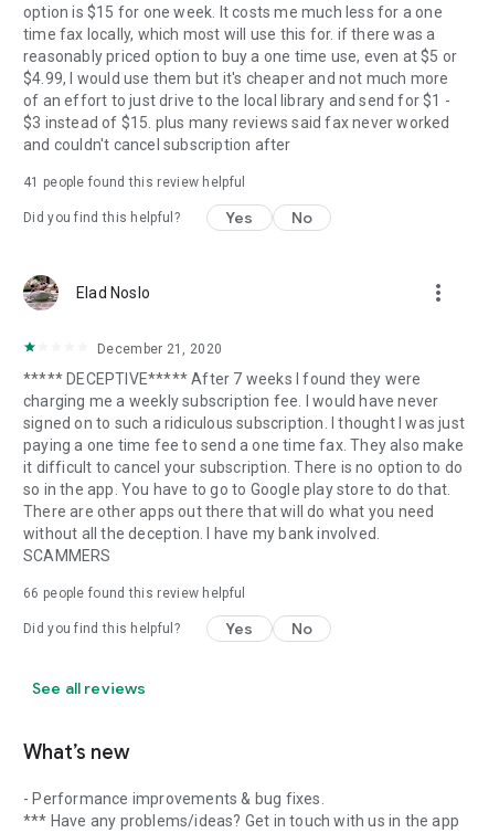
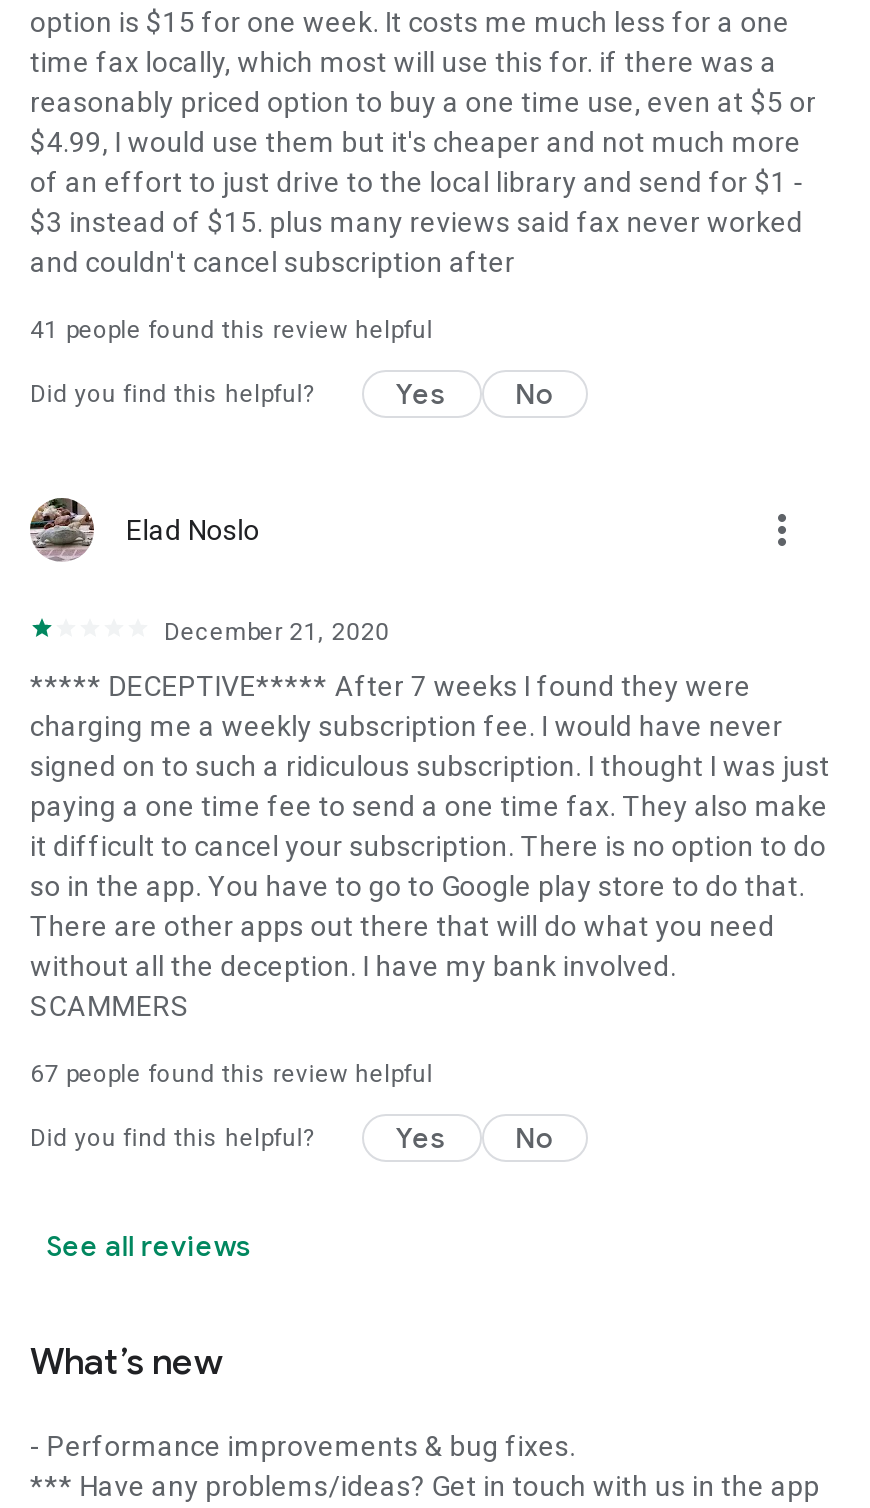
- 66 people found this review helpful
+ 67 people found this review helpful
